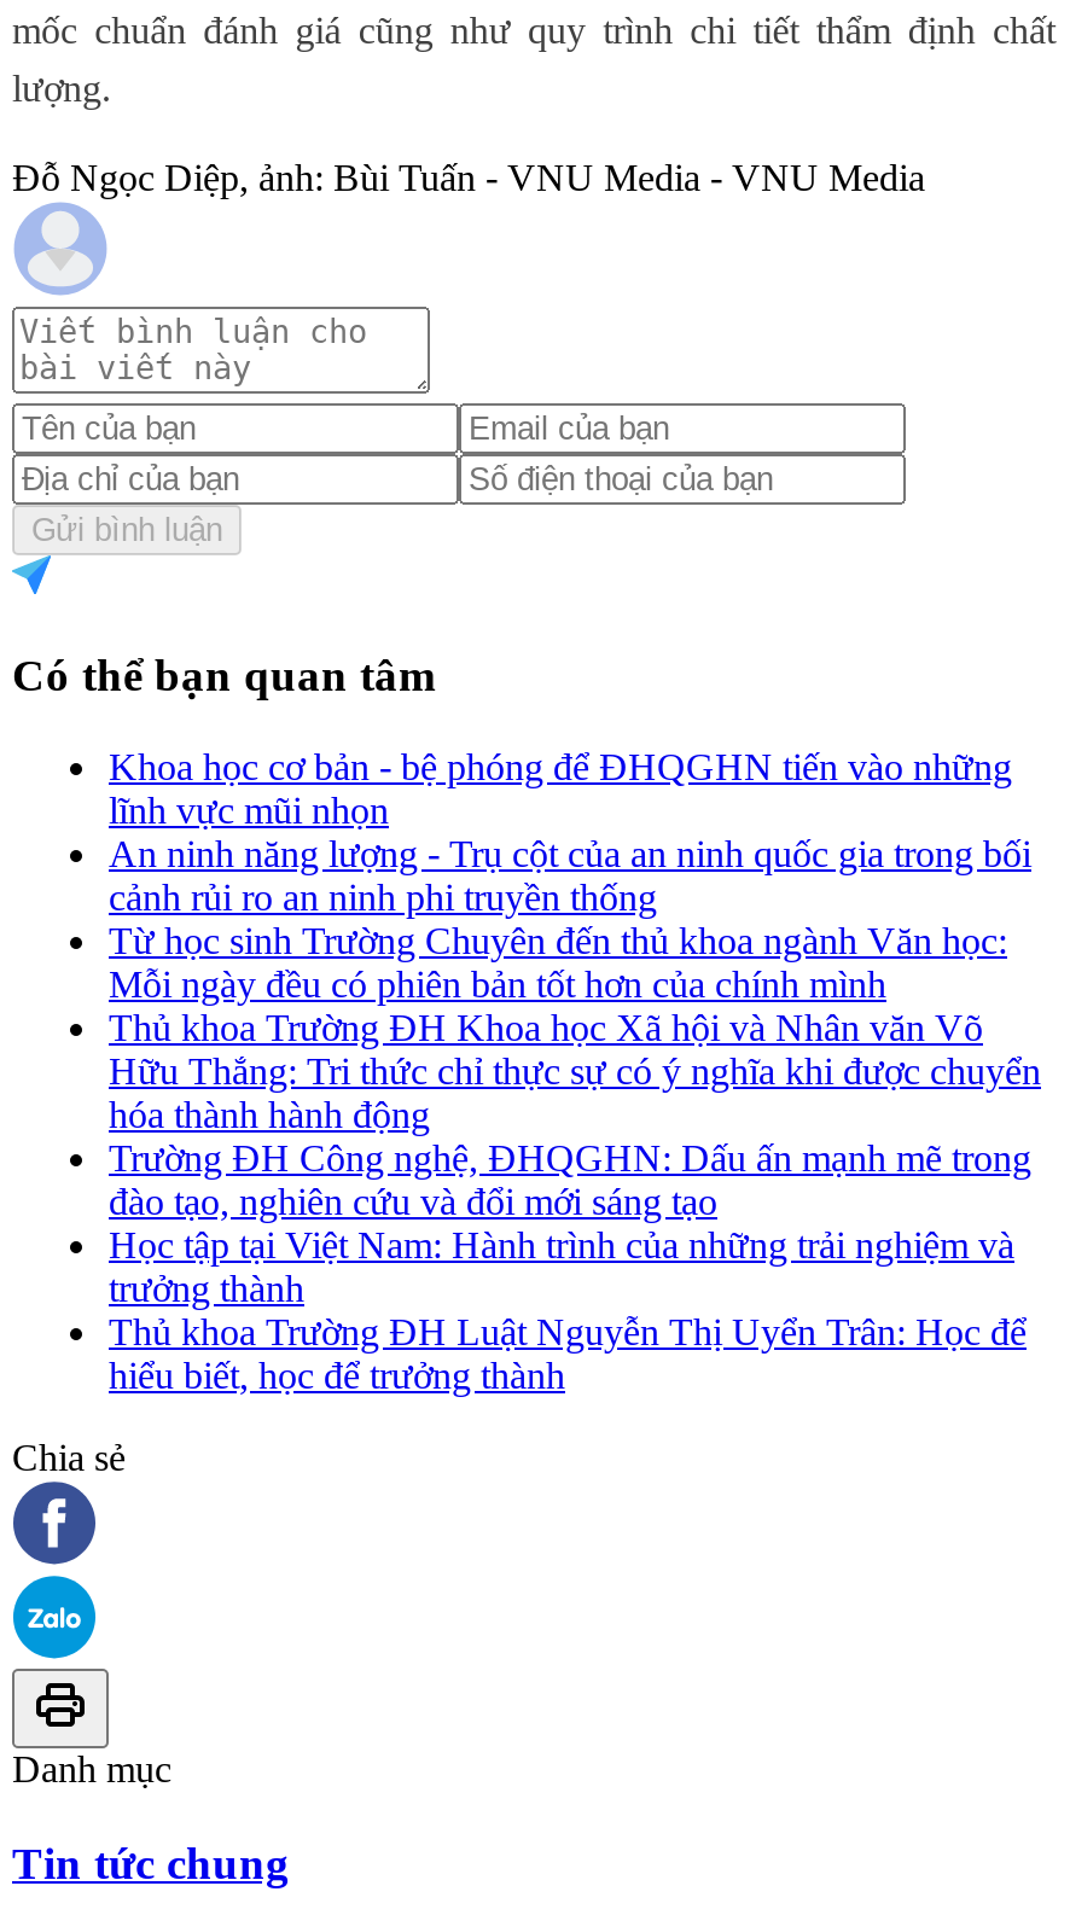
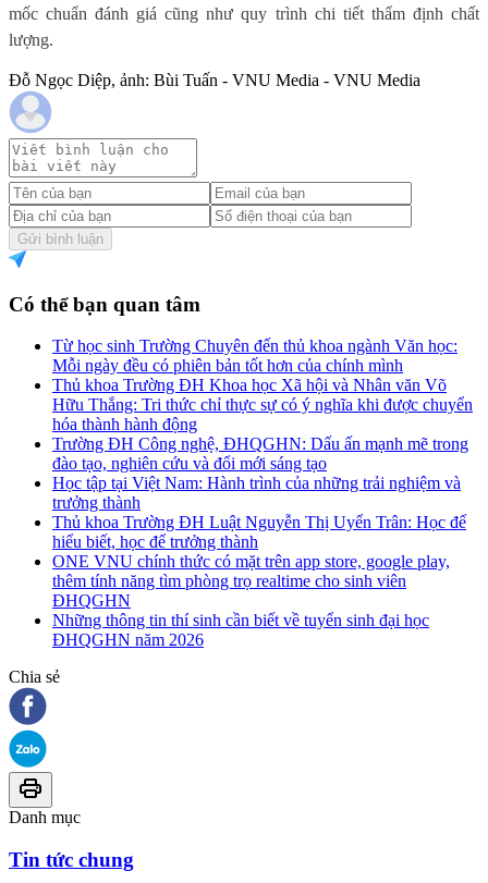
- Khoa học cơ bản - bệ phóng để ĐHQGHN tiến vào những
- lĩnh vực mũi nhọn
- An ninh năng lượng - Trụ cột của an ninh quốc gia trong bối
- cảnh rủi ro an ninh phi truyền thống

moved up: Từ học sinh Trường Chuyên đến thủ khoa ngành Văn học: | Mỗi ngày đều có phiên bản tốt hơn của chính mình | Thủ khoa Trường ĐH Khoa học Xã hội và Nhân văn Võ | ... | Thủ khoa Trường ĐH Luật Nguyễn Thị Uyển Trân: Học để | hiểu biết, học để trưởng thành

+ ONE VNU chính thức có mặt trên app store, google play,
+ thêm tính năng tìm phòng trọ realtime cho sinh viên
+ ĐHQGHN
+ Những thông tin thí sinh cần biết về tuyển sinh đại học
+ ĐHQGHN năm 2026
